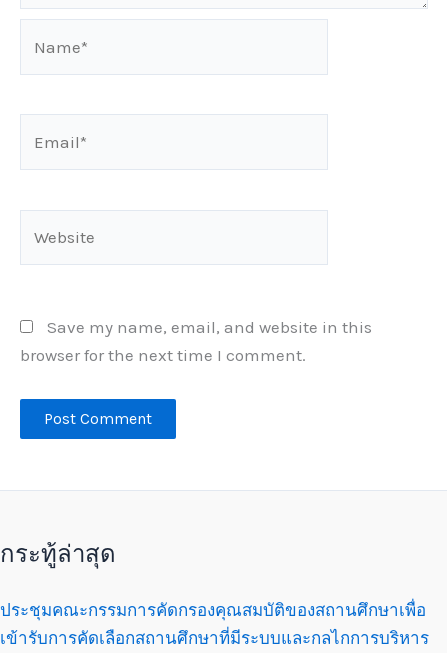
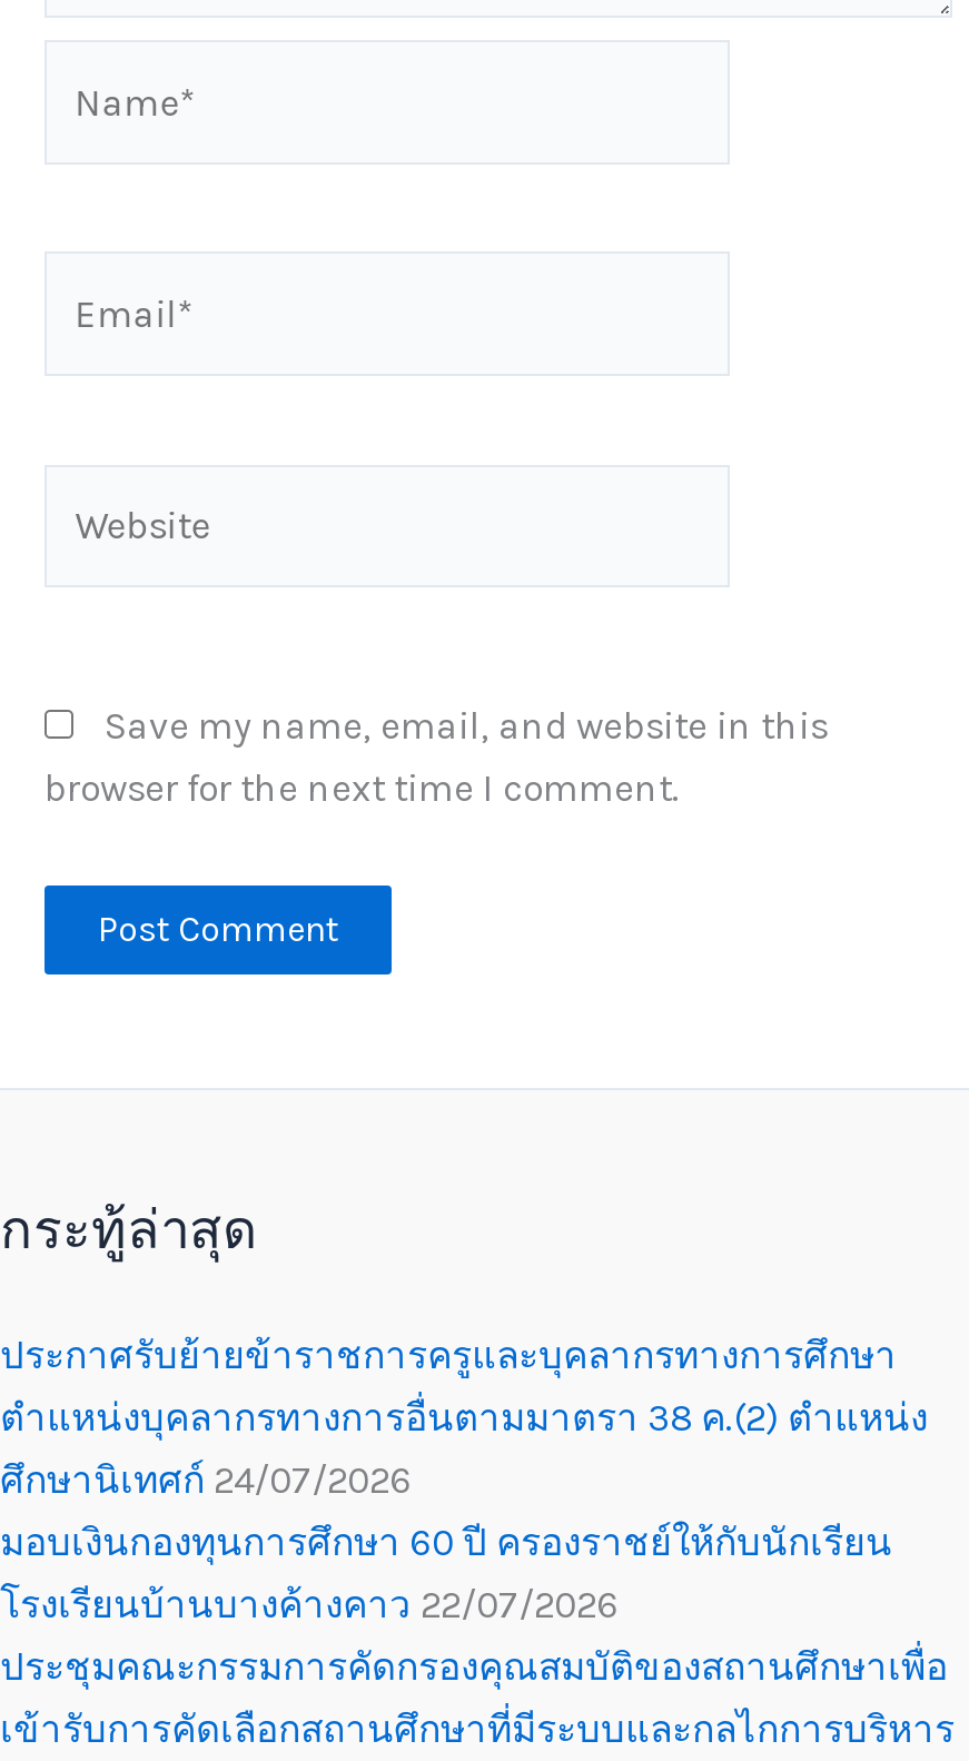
+ ประกาศรับย้ายข้าราชการครูและบุคลากรทางการศึกษา
+ ตำแหน่งบุคลากรทางการอื่นตามมาตรา 38 ค.(2) ตำแหน่ง
+ ศึกษานิเทศก์ 24/07/2026
+ มอบเงินกองทุนการศึกษา 60 ปี ครองราชย์ให้กับนักเรียน
+ โรงเรียนบ้านบางค้างคาว 22/07/2026
